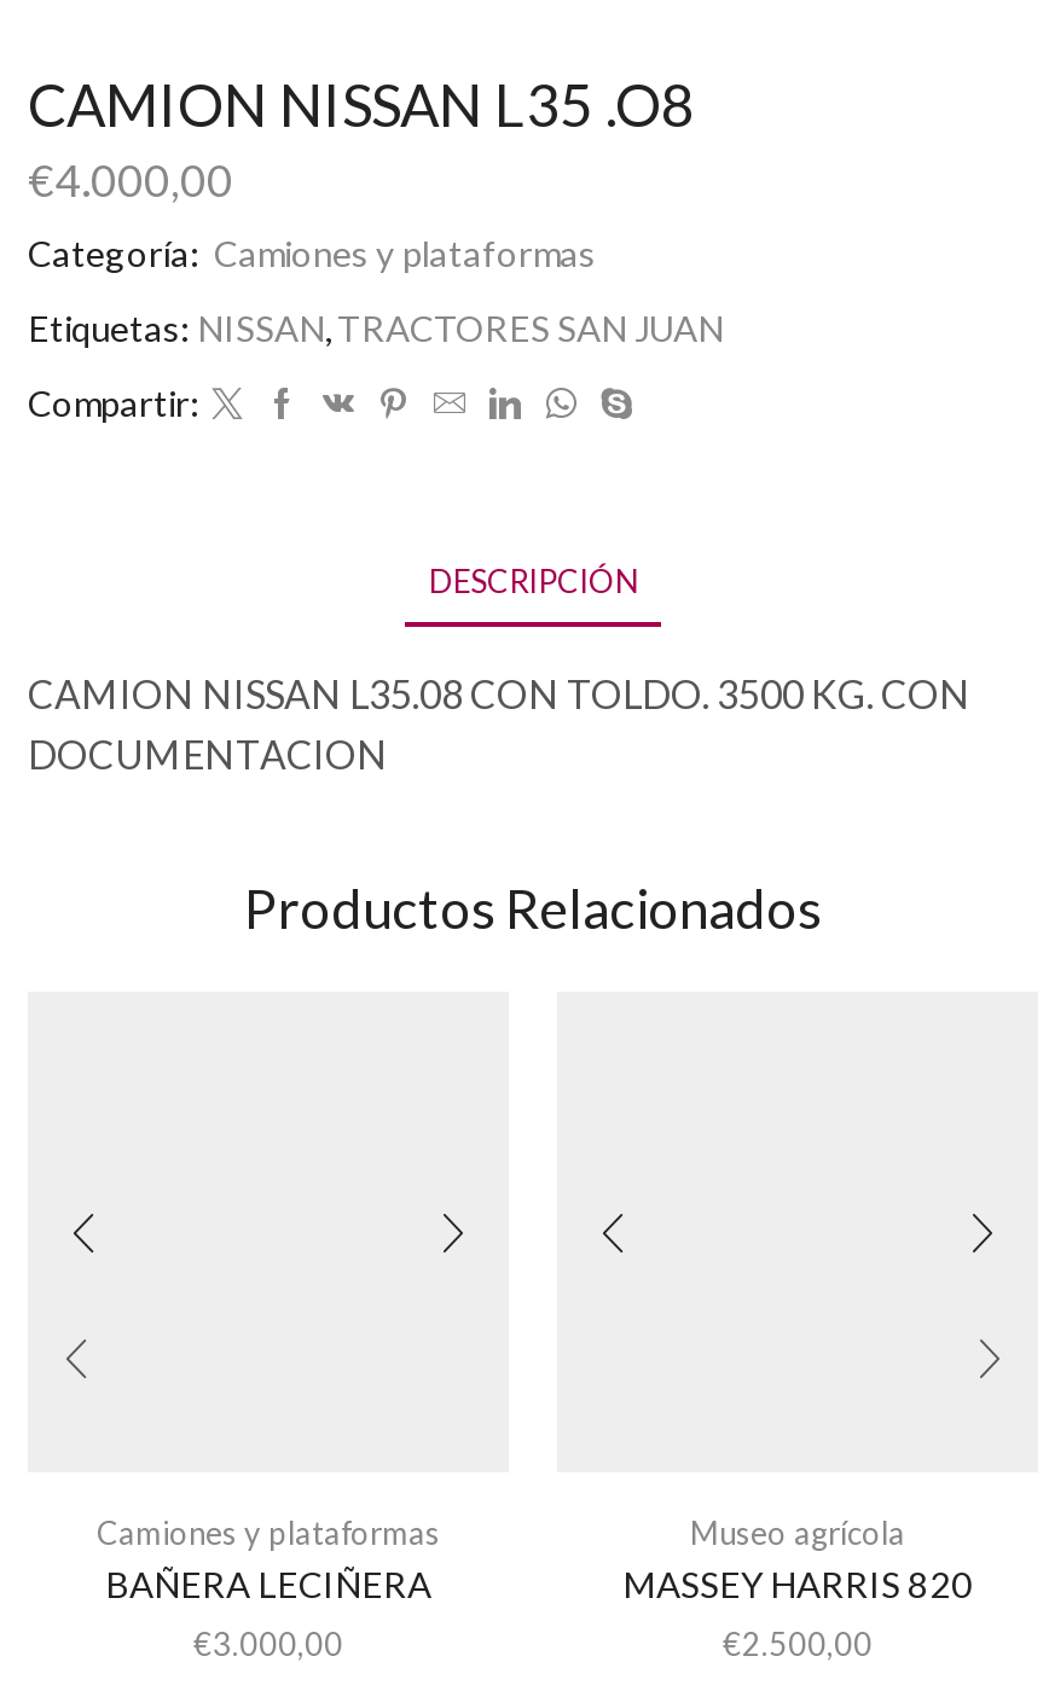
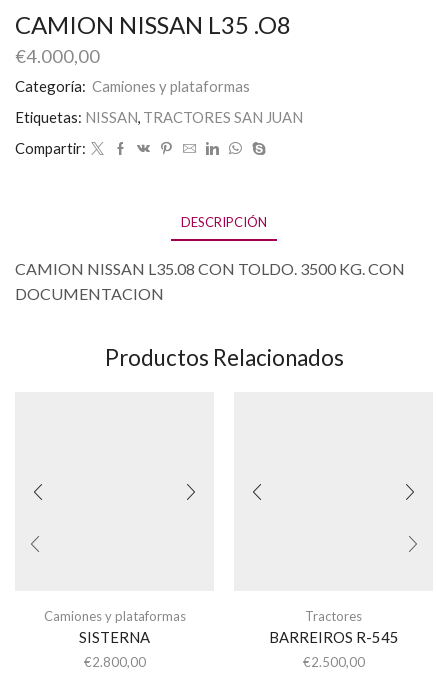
- Museo agrícola
- MASSEY HARRIS 820
+ Tractores
+ BARREIROS R-545

- BAÑERA LECIÑERA
- €3.000,00
+ SISTERNA
+ €2.800,00
